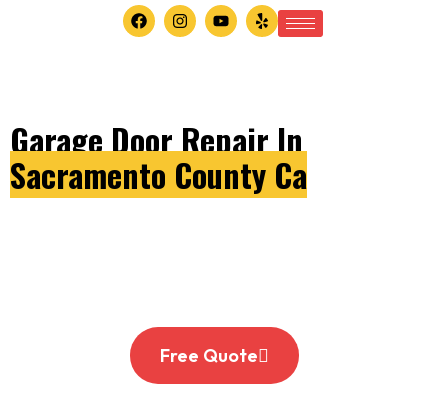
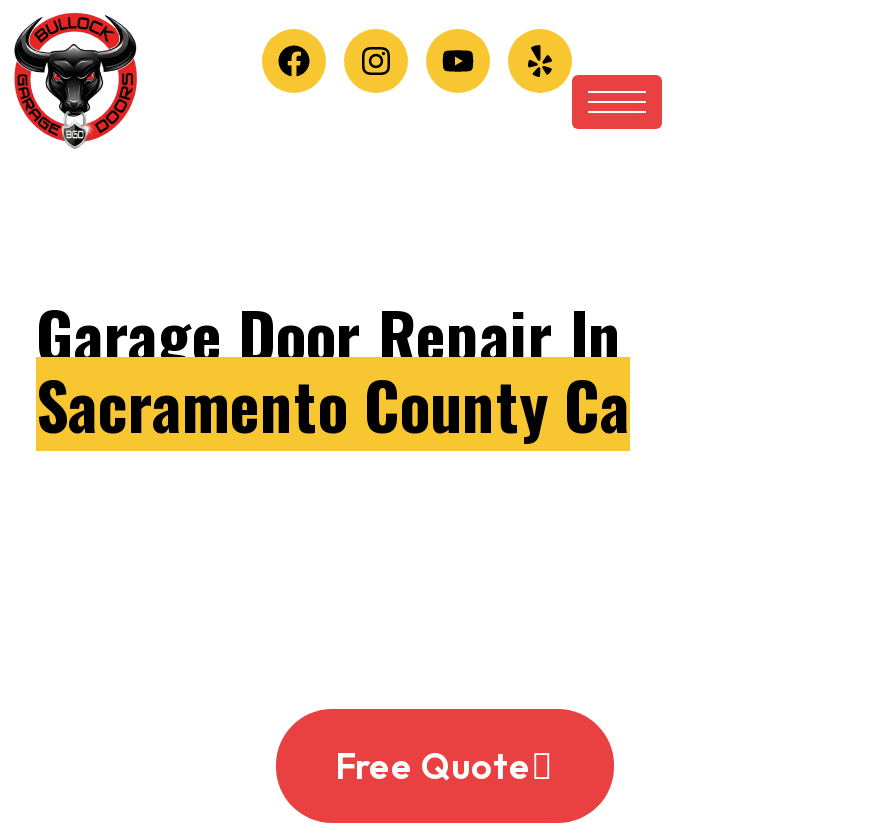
+ [image]
